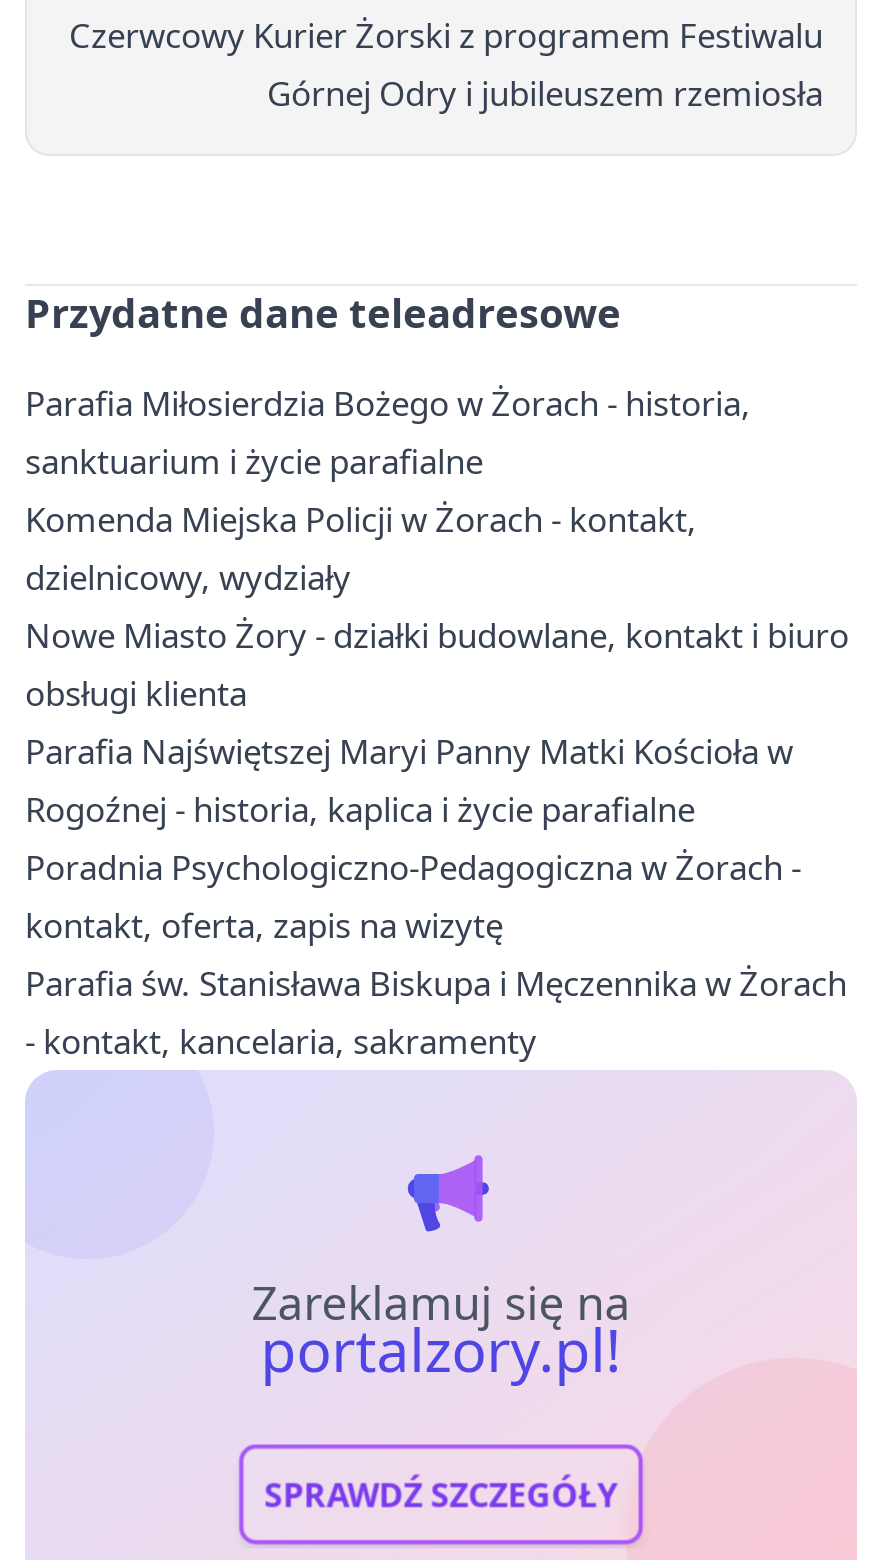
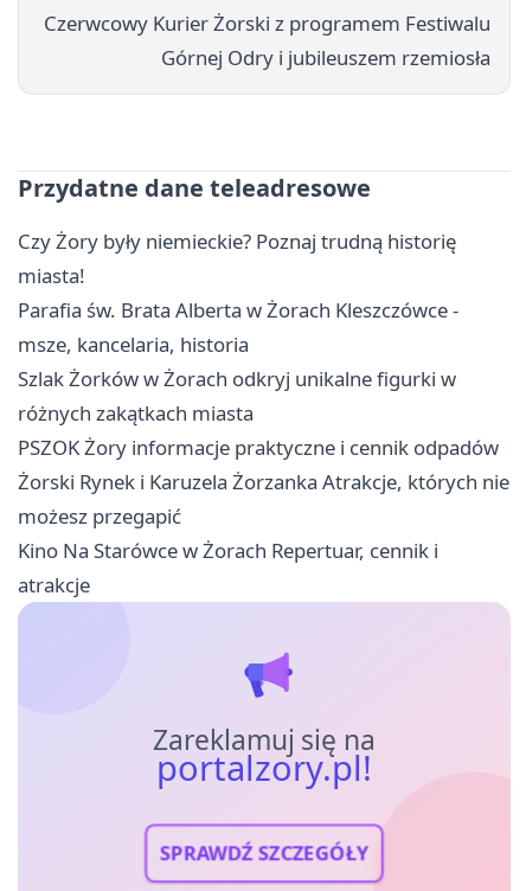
- Parafia Miłosierdzia Bożego w Żorach - historia,
- sanktuarium i życie parafialne
- Komenda Miejska Policji w Żorach - kontakt,
- dzielnicowy, wydziały
- Nowe Miasto Żory - działki budowlane, kontakt i biuro
- obsługi klienta
- Parafia Najświętszej Maryi Panny Matki Kościoła w
- Rogoźnej - historia, kaplica i życie parafialne
- Poradnia Psychologiczno-Pedagogiczna w Żorach -
- kontakt, oferta, zapis na wizytę
- Parafia św. Stanisława Biskupa i Męczennika w Żorach
- - kontakt, kancelaria, sakramenty
+ Czy Żory były niemieckie? Poznaj trudną historię
+ miasta!
+ Parafia św. Brata Alberta w Żorach Kleszczówce -
+ msze, kancelaria, historia
+ Szlak Żorków w Żorach odkryj unikalne figurki w
+ różnych zakątkach miasta
+ PSZOK Żory informacje praktyczne i cennik odpadów
+ Żorski Rynek i Karuzela Żorzanka Atrakcje, których nie
+ możesz przegapić
+ Kino Na Starówce w Żorach Repertuar, cennik i
+ atrakcje
